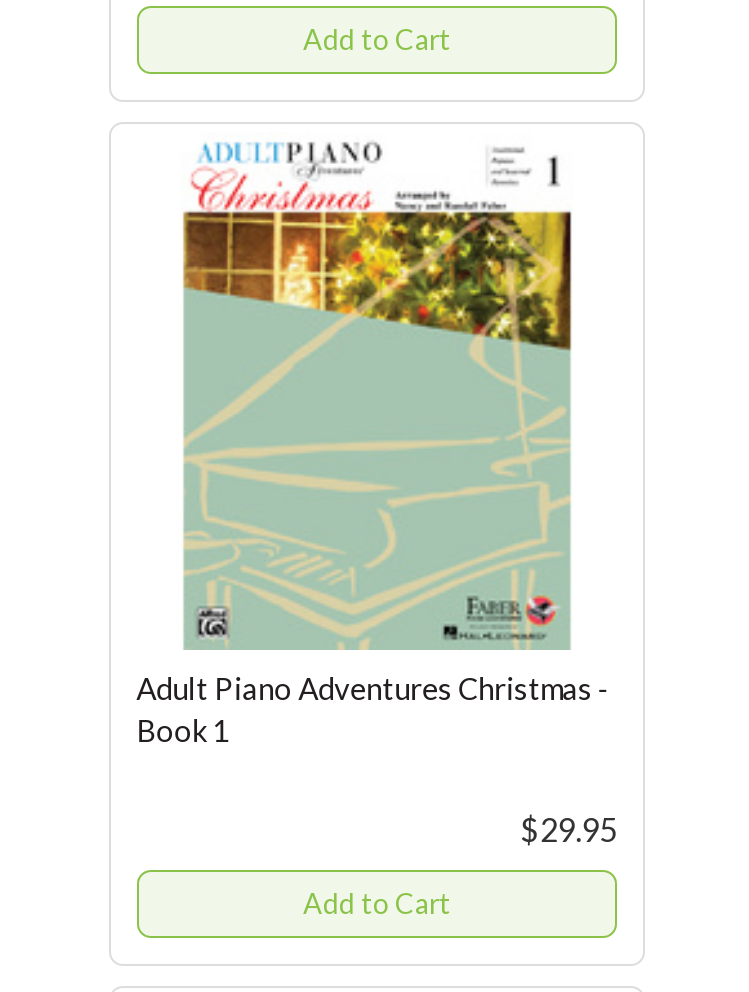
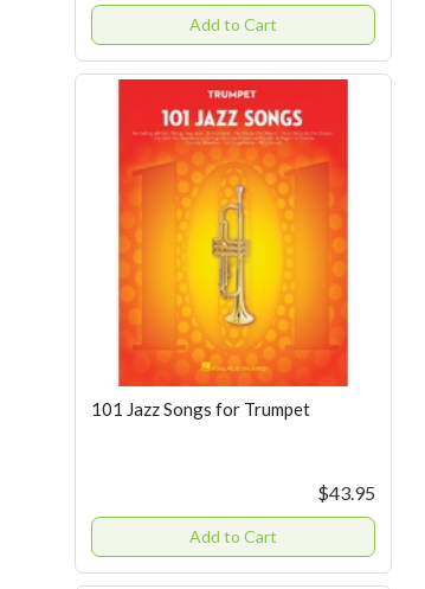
- [image]
- Adult Piano Adventures Christmas -
- Book 1
+ [image]
+ 101 Jazz Songs for Trumpet

- $29.95
+ $43.95
